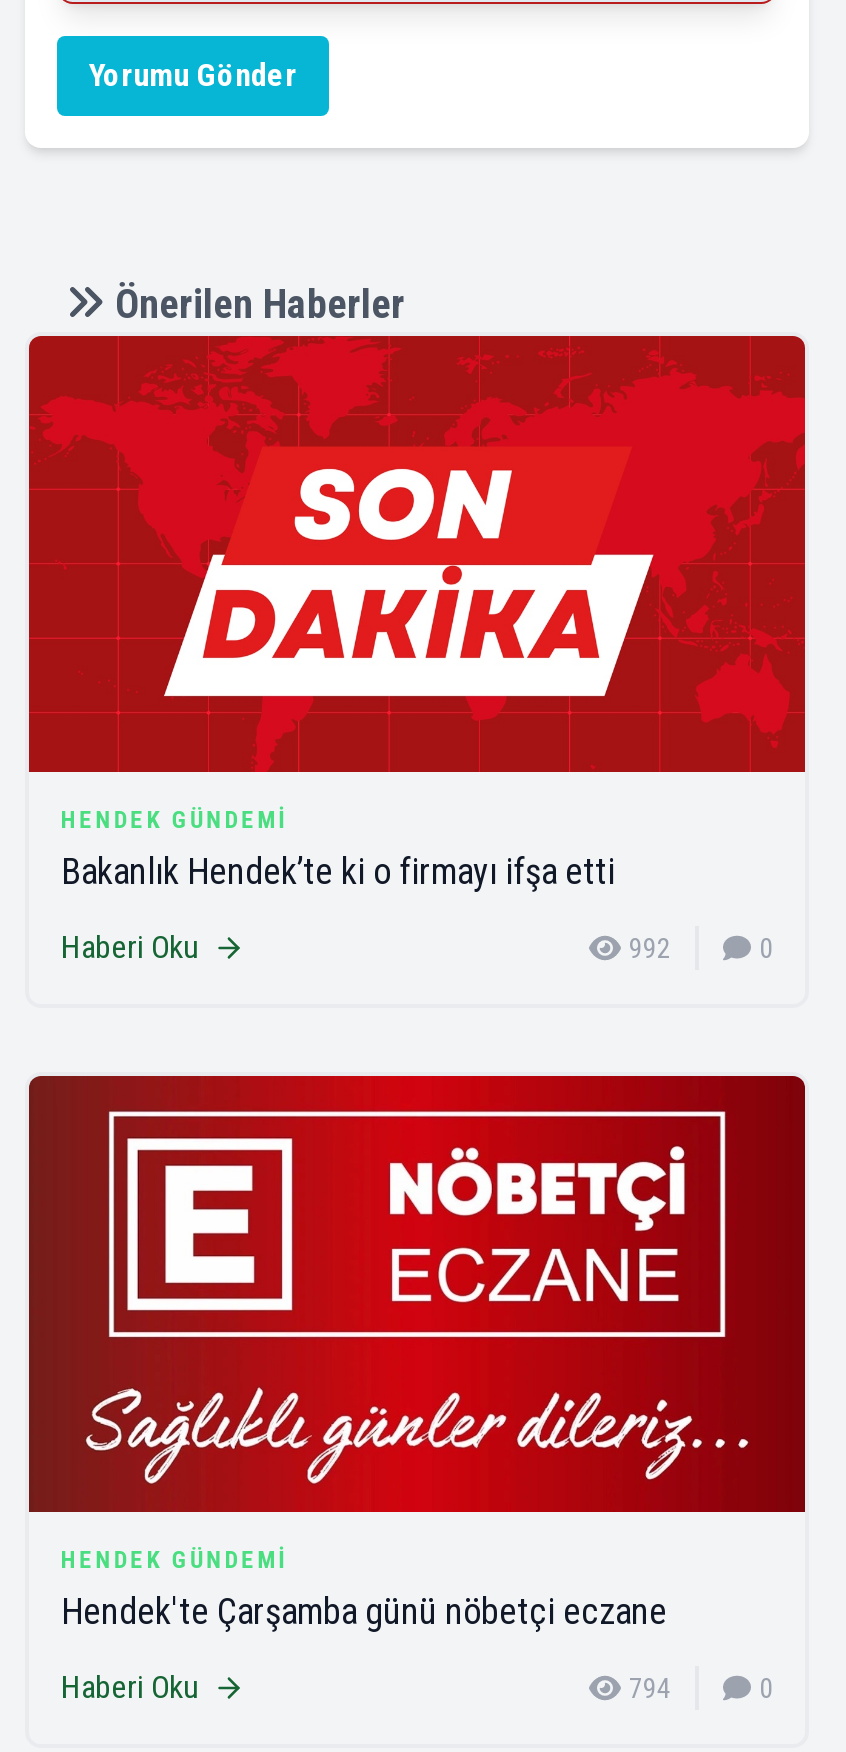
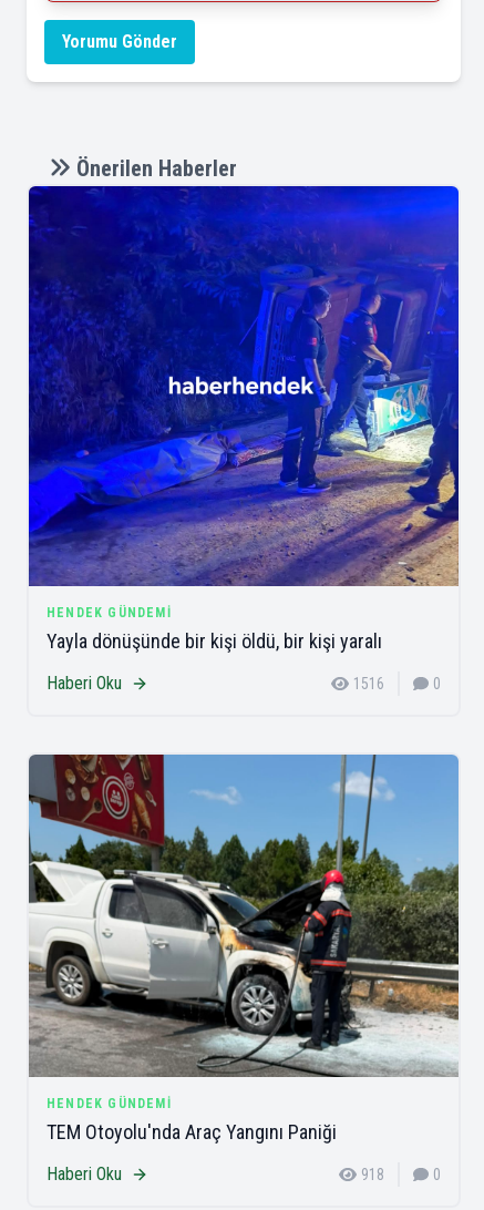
- [image]
- Bakanlık Hendek’te ki o firmayı ifşa etti
+ [image]
+ Yayla dönüşünde bir kişi öldü, bir kişi yaralı

- 992
+ 1516

- [image]
- Hendek'te Çarşamba günü nöbetçi eczane
+ [image]
+ TEM Otoyolu'nda Araç Yangını Paniği

- 794
+ 918
